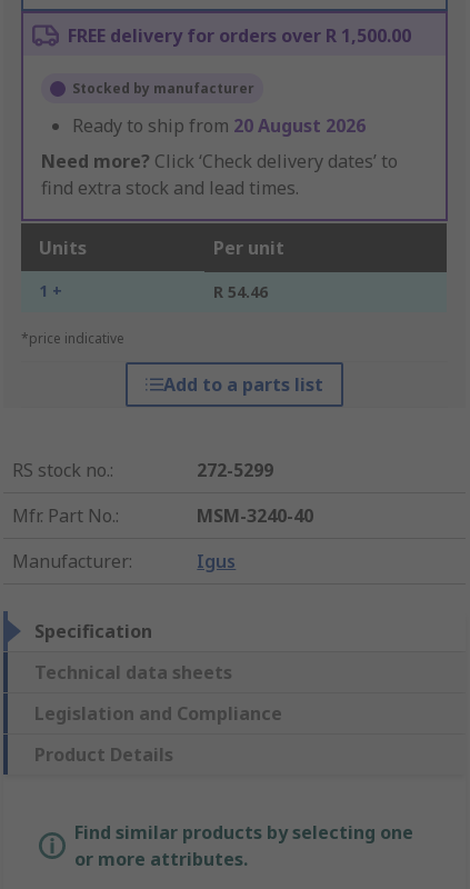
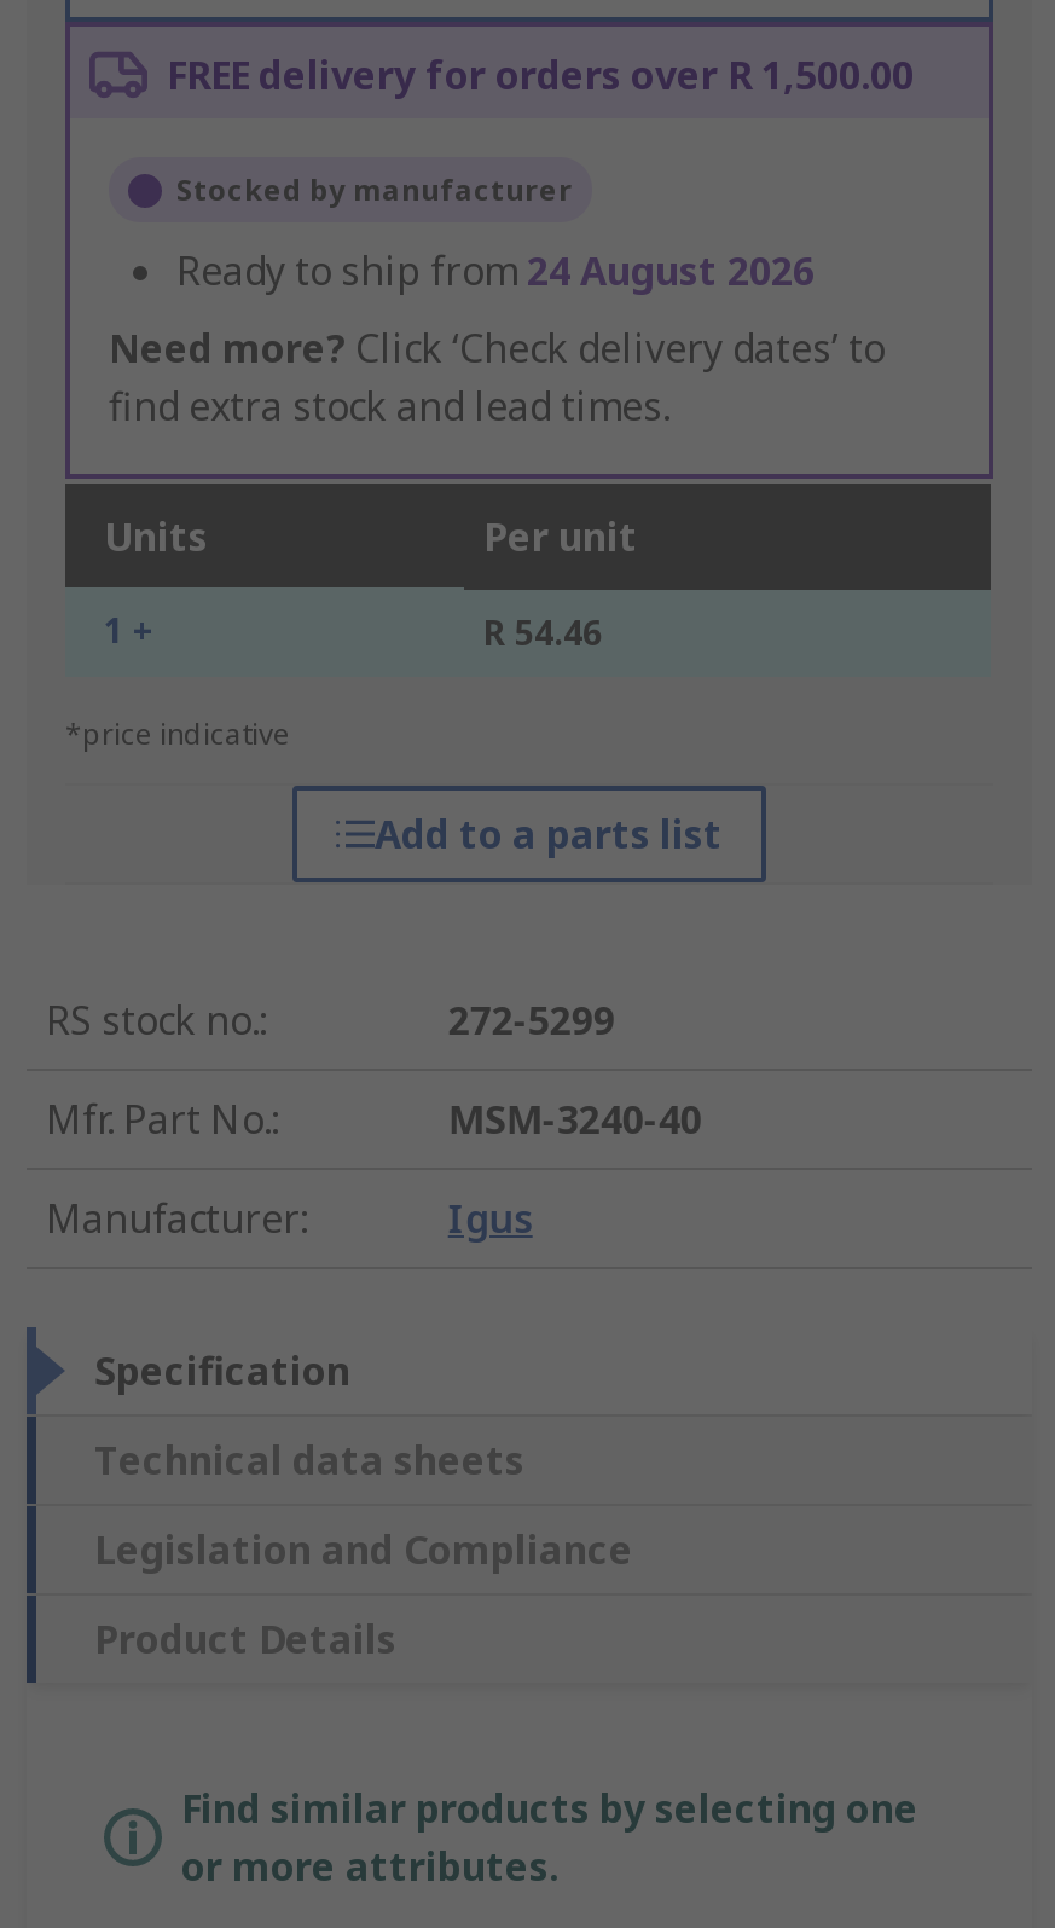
- Ready to ship from 20 August 2026
+ Ready to ship from 24 August 2026
